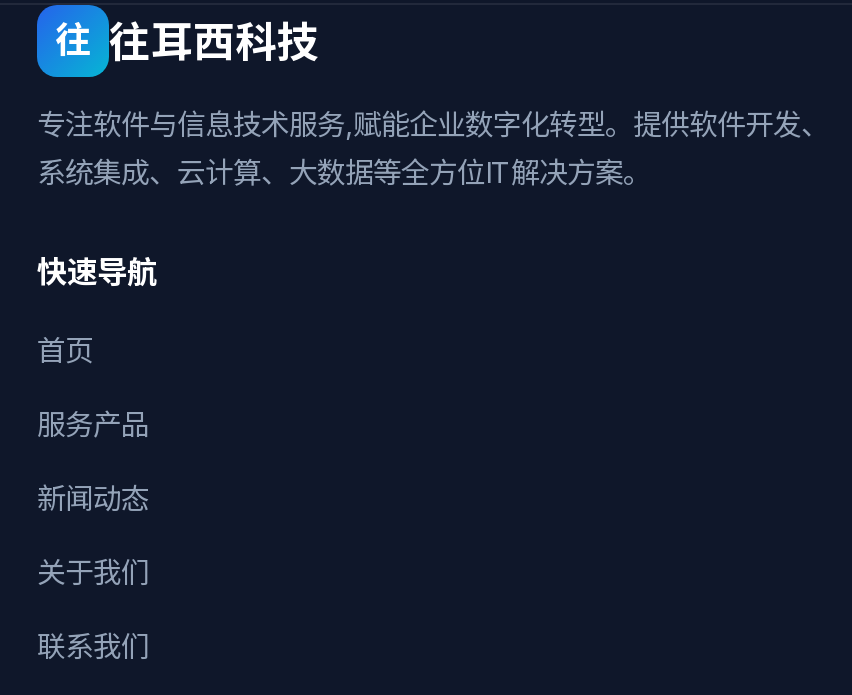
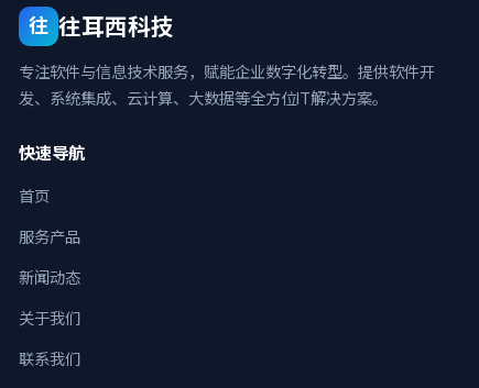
- 专注软件与信息技术服务,赋能企业数字化转型。提供软件开发、
- 系统集成、云计算、大数据等全方位IT解决方案。
+ 专注软件与信息技术服务，赋能企业数字化转型。提供软件开
+ 发、系统集成、云计算、大数据等全方位IT解决方案。
